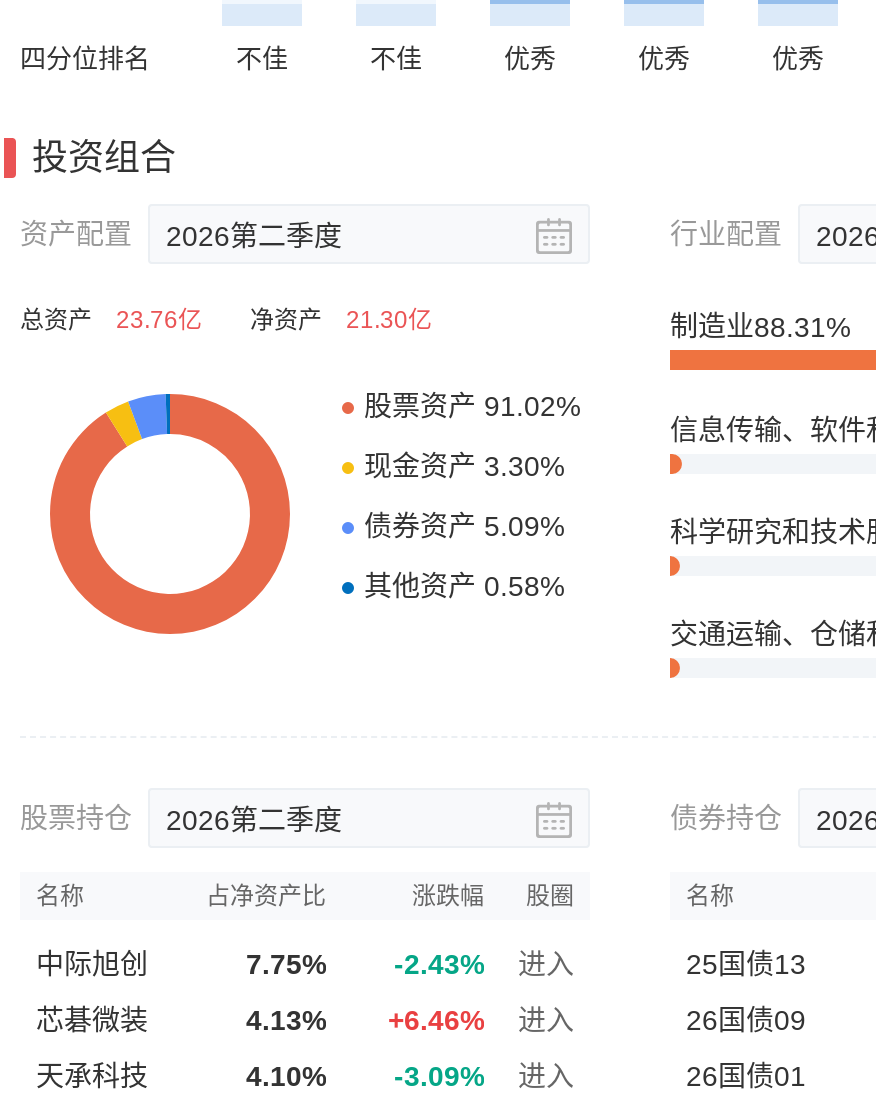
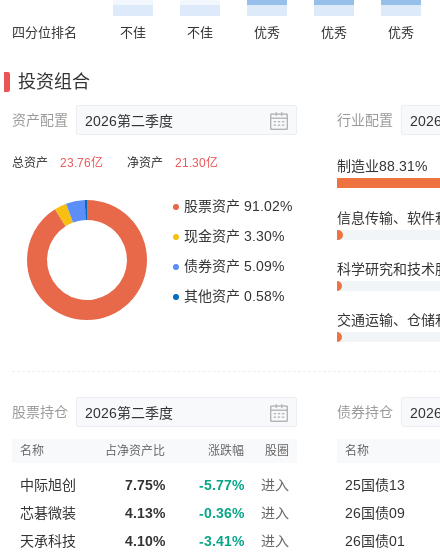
- -2.43% 进入
+ -5.77% 进入

- +6.46%
+ -0.36%

- -3.09% 进入
+ -3.41% 进入
